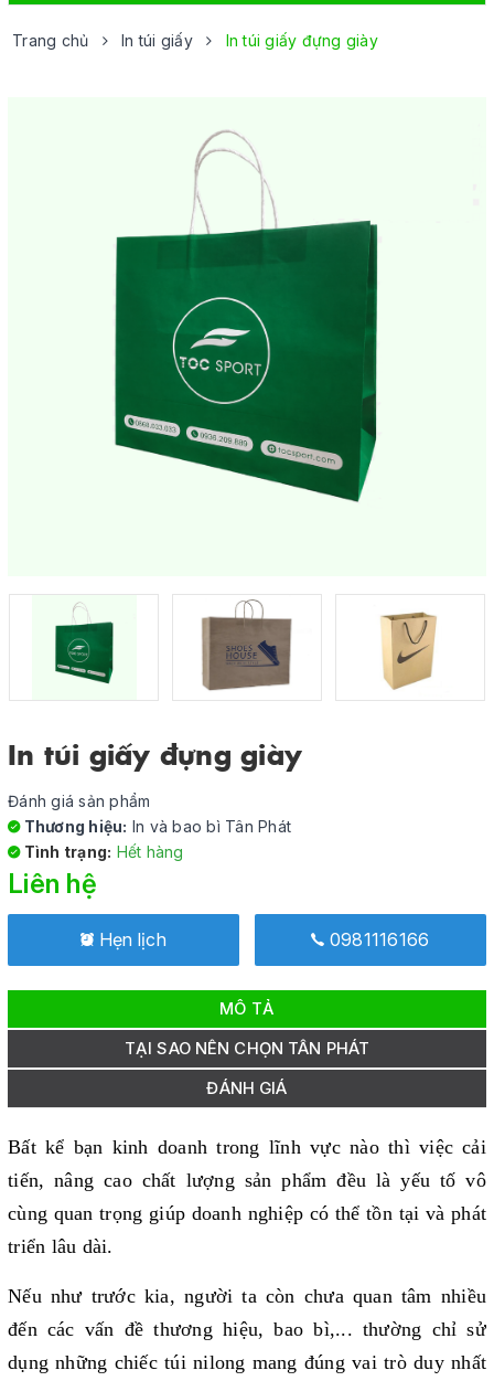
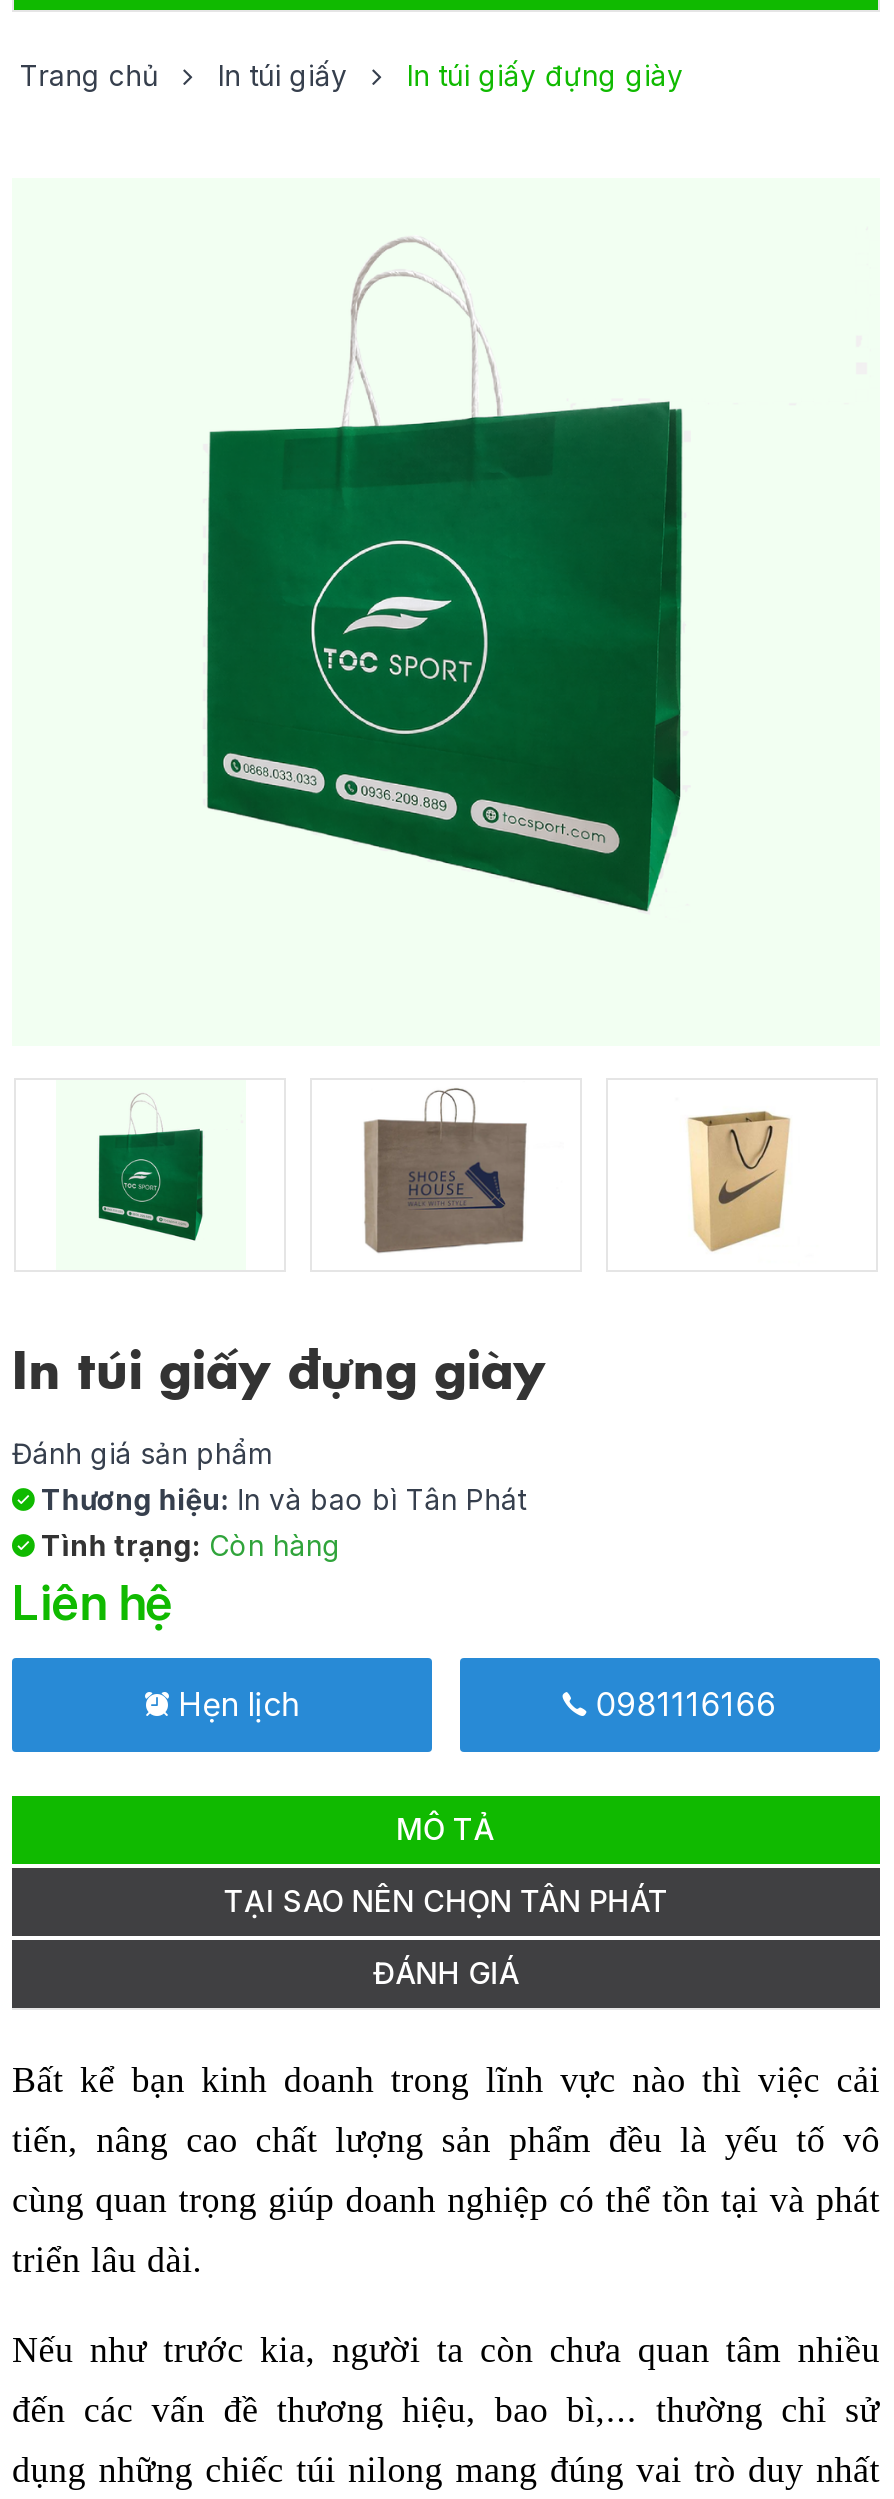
- Tình trạng: Hết hàng
+ Tình trạng: Còn hàng
